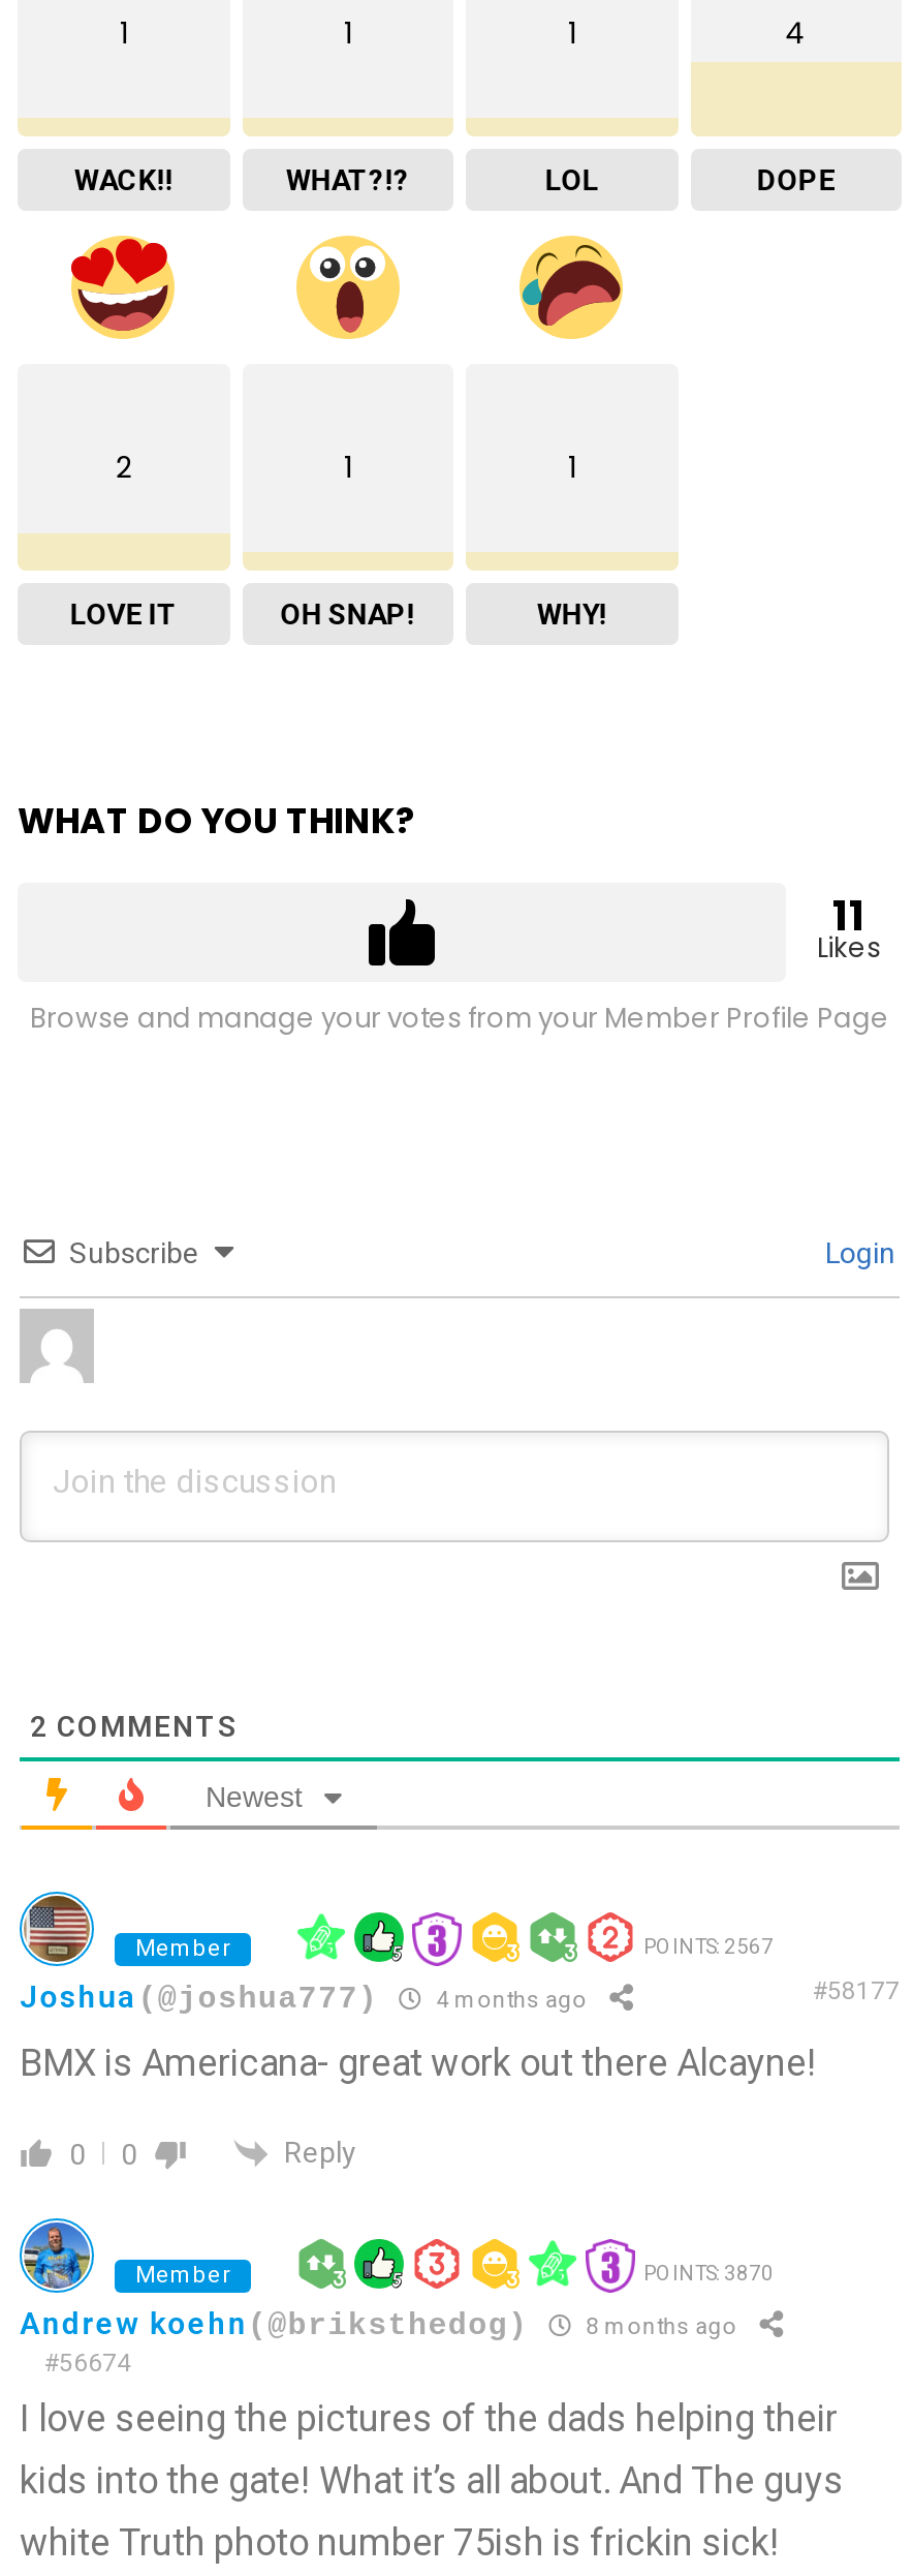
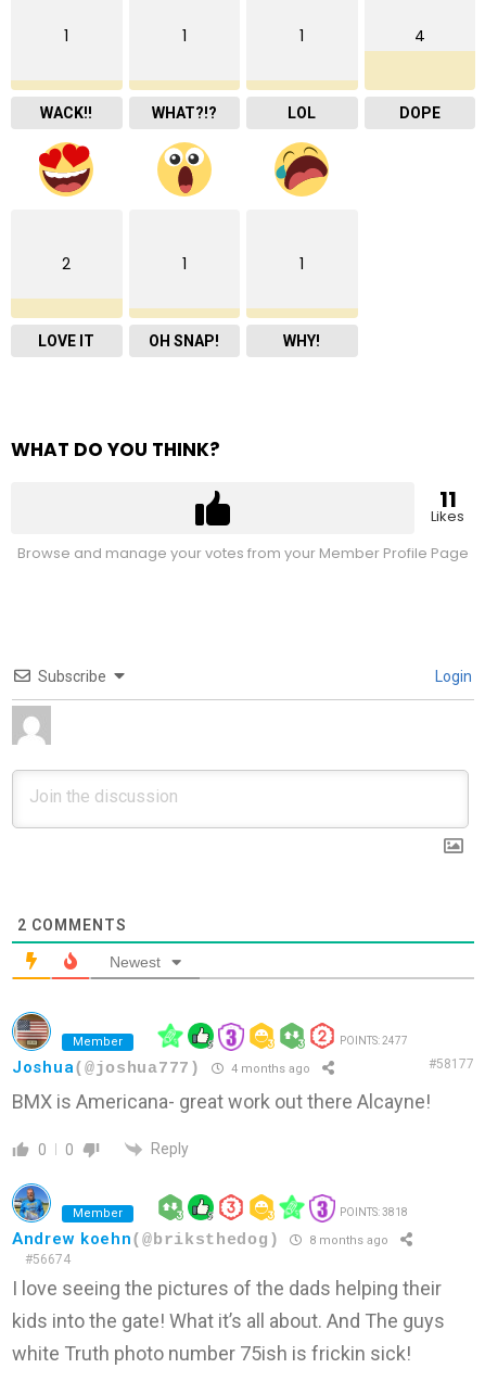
- POINTS: 2567
+ POINTS: 2477

- POINTS: 3870
+ POINTS: 3818
